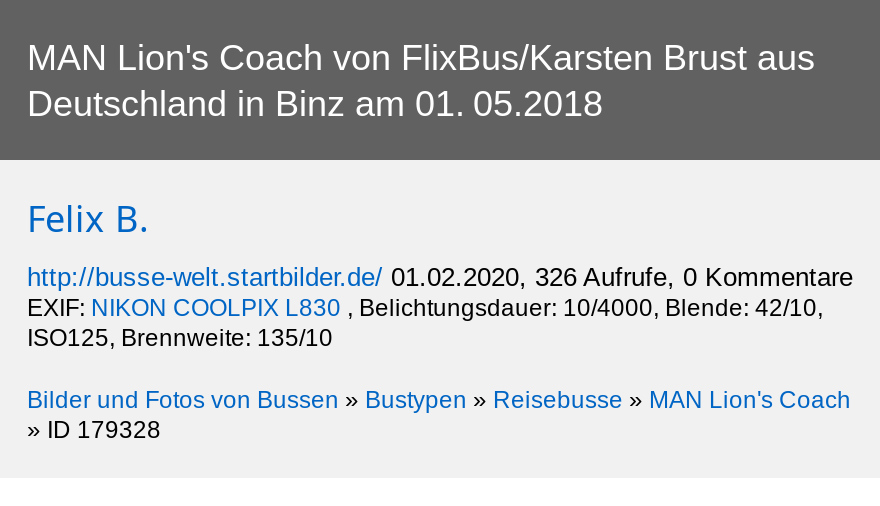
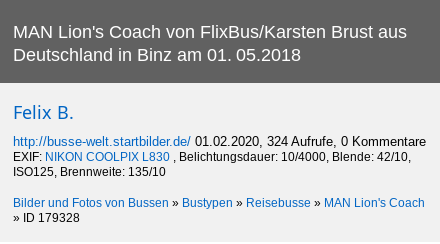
- http://busse-welt.startbilder.de/ 01.02.2020, 326 Aufrufe, 0 Kommentare
+ http://busse-welt.startbilder.de/ 01.02.2020, 324 Aufrufe, 0 Kommentare
